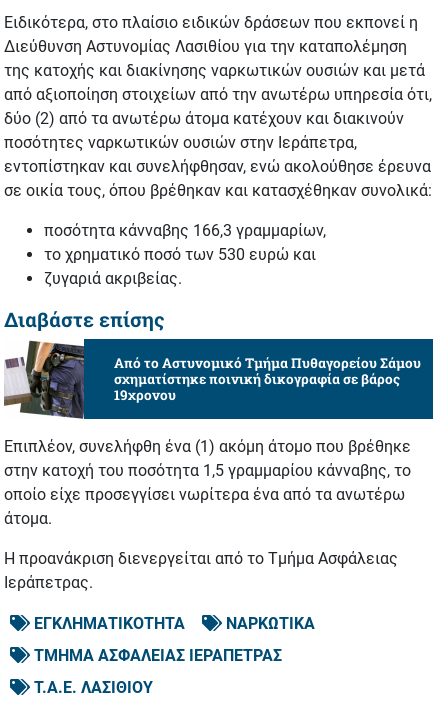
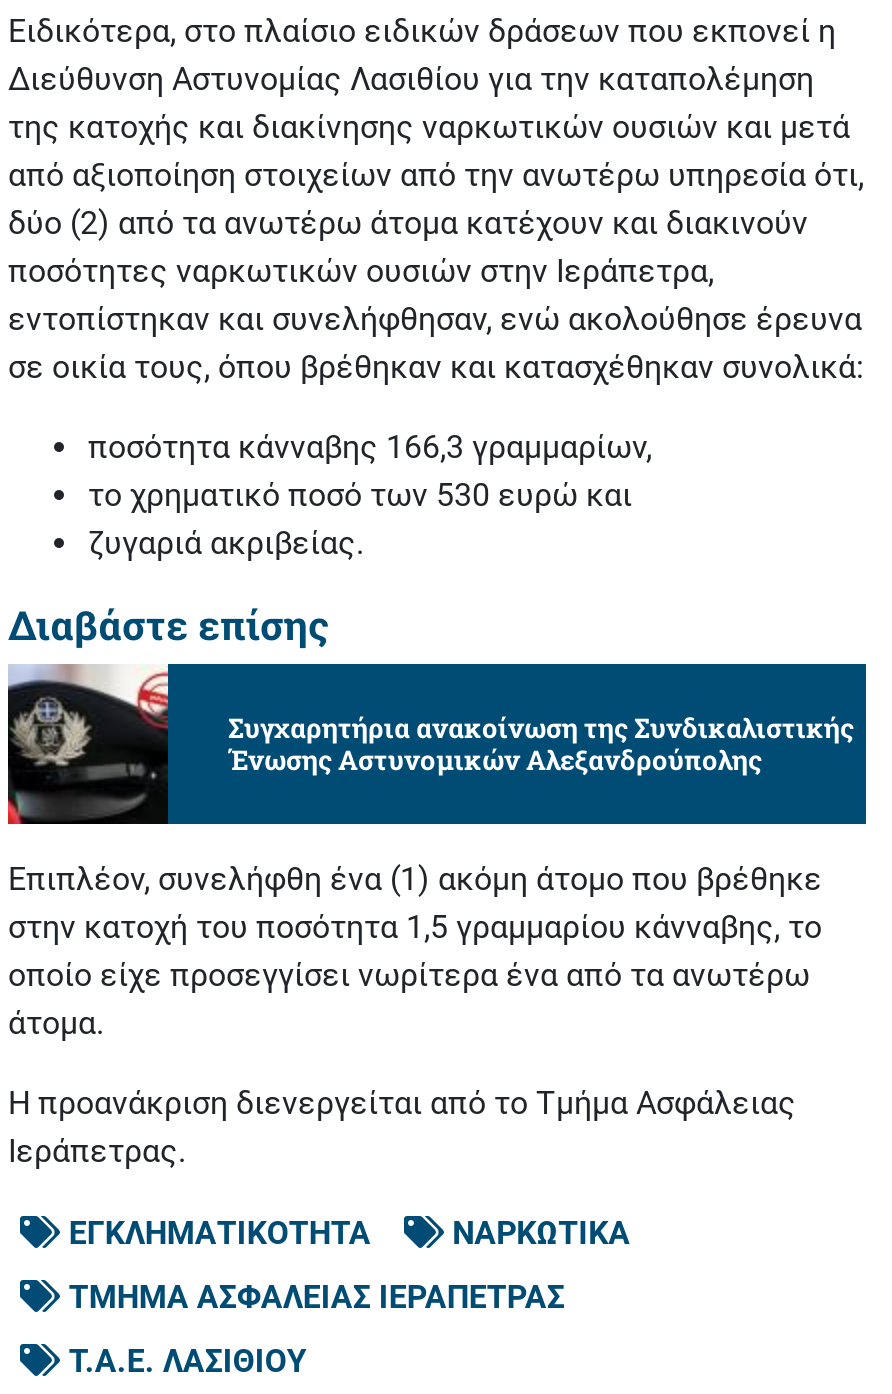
- [image]
- Από το Αστυνομικό Τμήμα Πυθαγορείου Σάμου
- σχηματίστηκε ποινική δικογραφία σε βάρος
- 19χρονου
+ [image]
+ Συγχαρητήρια ανακοίνωση της Συνδικαλιστικής
+ Ένωσης Αστυνομικών Αλεξανδρούπολης
